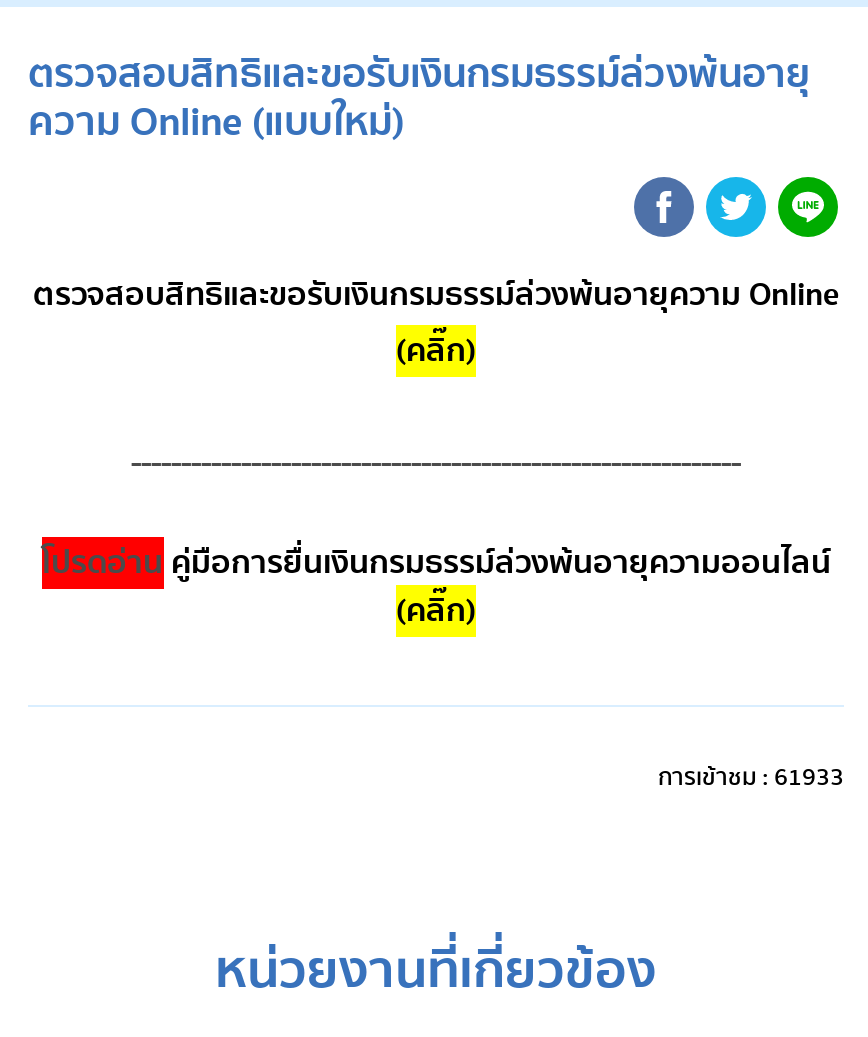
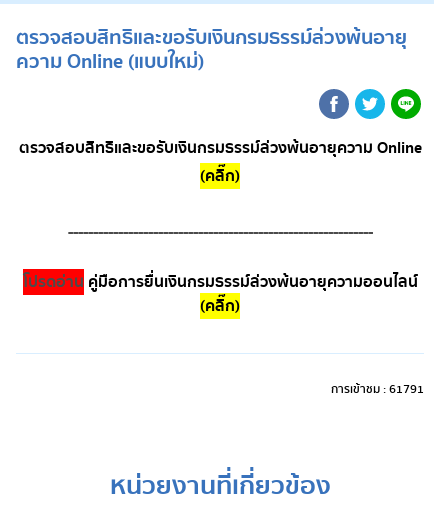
- การเข้าชม : 61933
+ การเข้าชม : 61791
